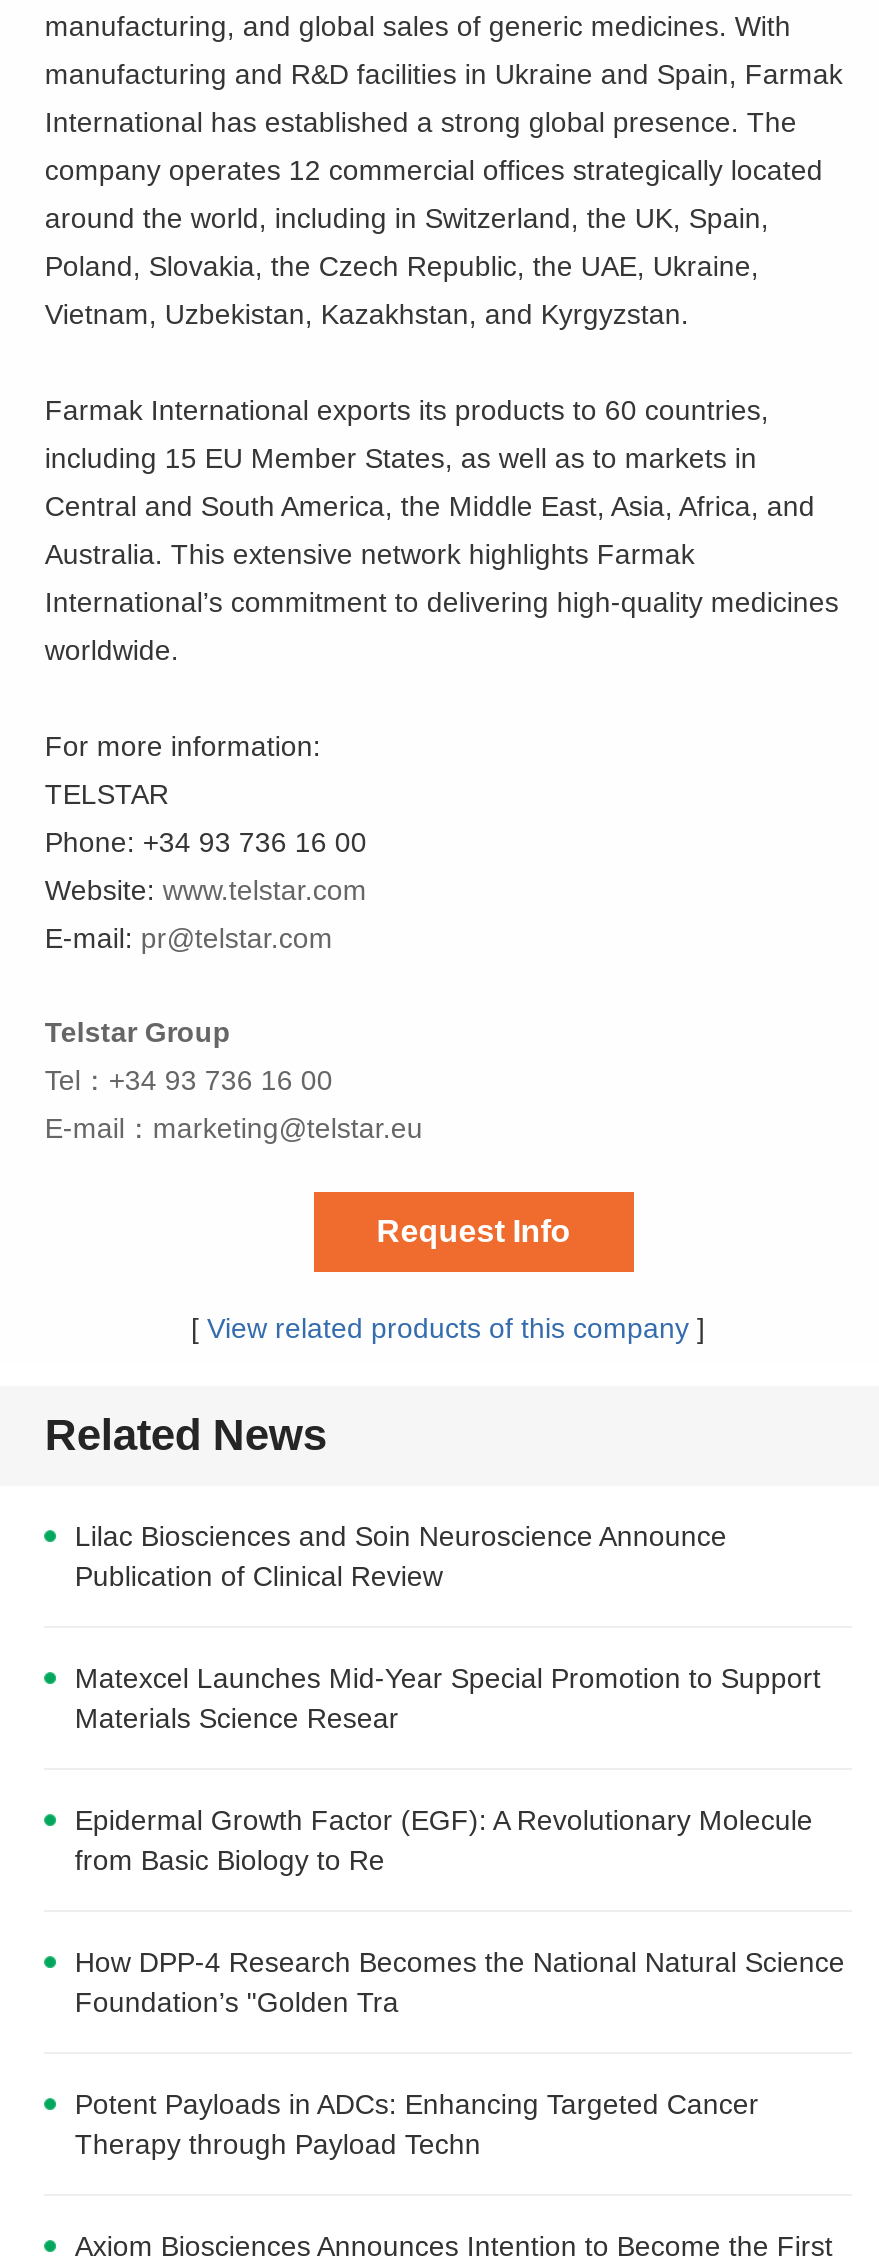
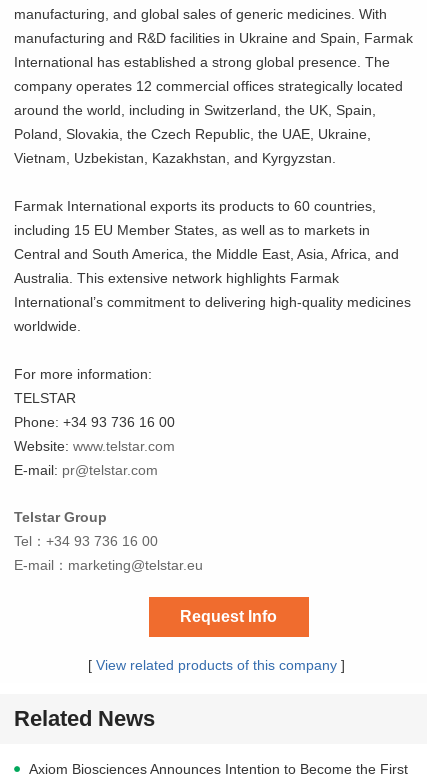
- Lilac Biosciences and Soin Neuroscience Announce
- Publication of Clinical Review
- Matexcel Launches Mid-Year Special Promotion to Support
- Materials Science Resear
- Epidermal Growth Factor (EGF): A Revolutionary Molecule
- from Basic Biology to Re
- How DPP-4 Research Becomes the National Natural Science
- Foundation’s "Golden Tra
- Potent Payloads in ADCs: Enhancing Targeted Cancer
- Therapy through Payload Techn
